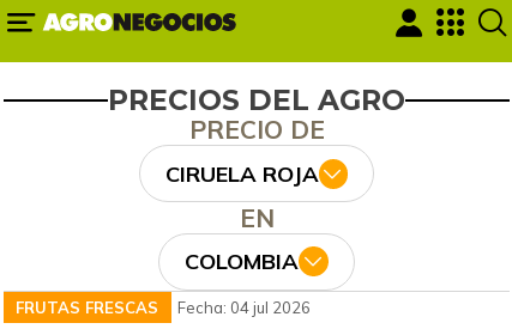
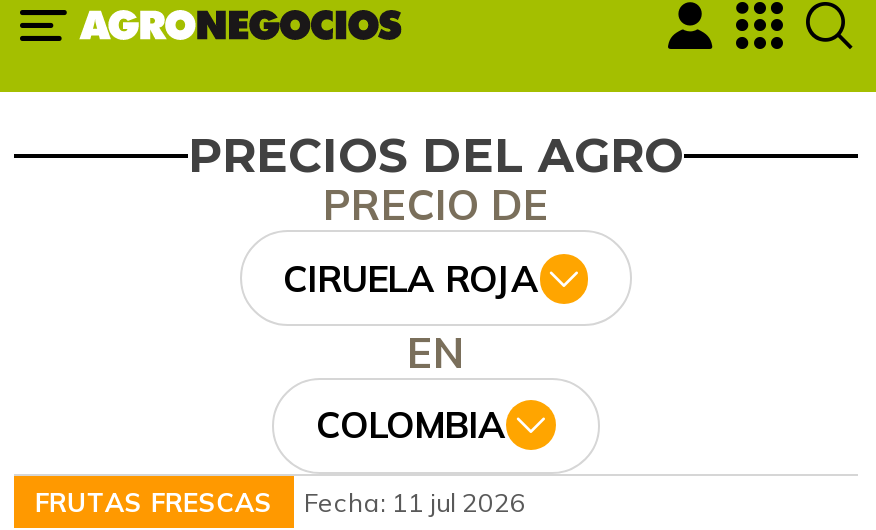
- FRUTAS FRESCAS Fecha: 04 jul 2026
+ FRUTAS FRESCAS Fecha: 11 jul 2026
